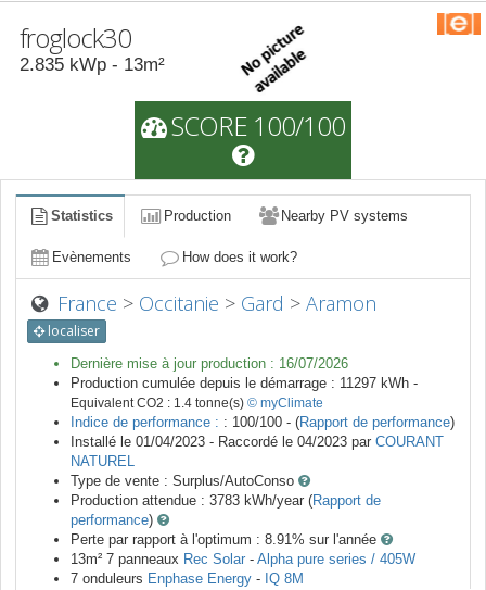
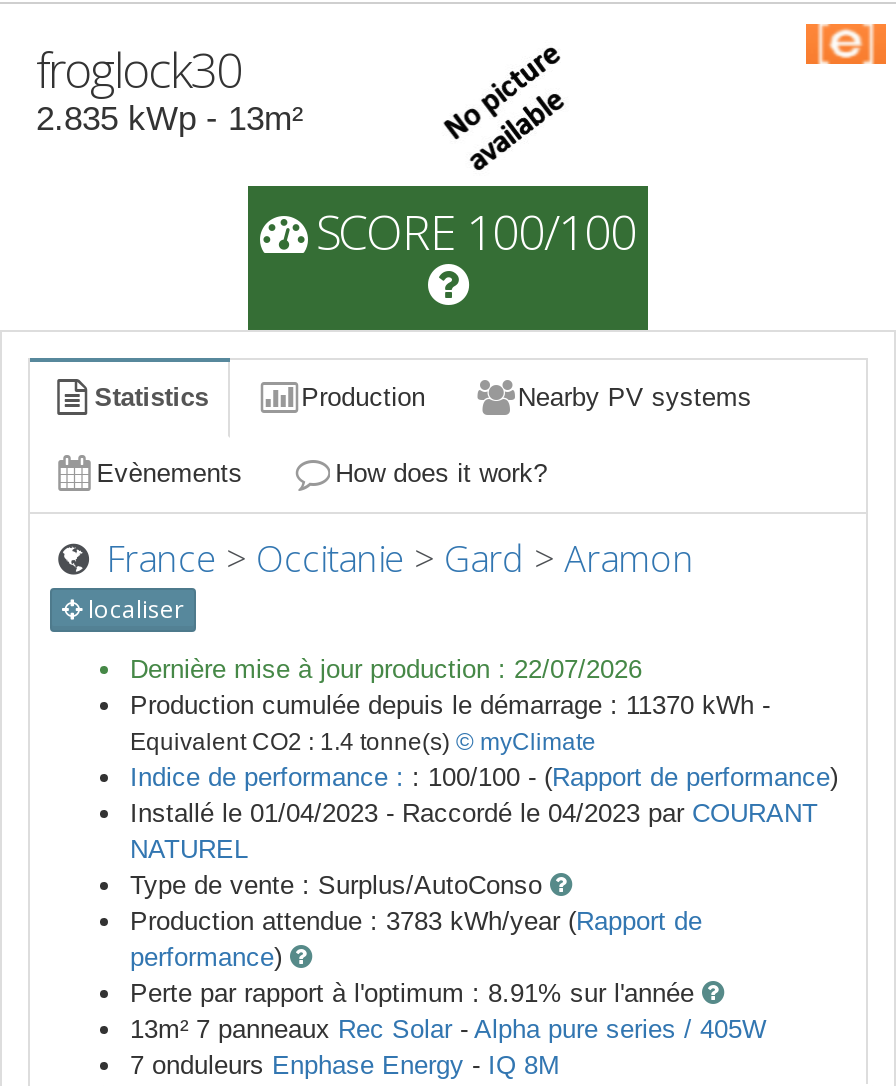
- Dernière mise à jour production : 16/07/2026
+ Dernière mise à jour production : 22/07/2026

- Production cumulée depuis le démarrage : 11297 kWh -
+ Production cumulée depuis le démarrage : 11370 kWh -
